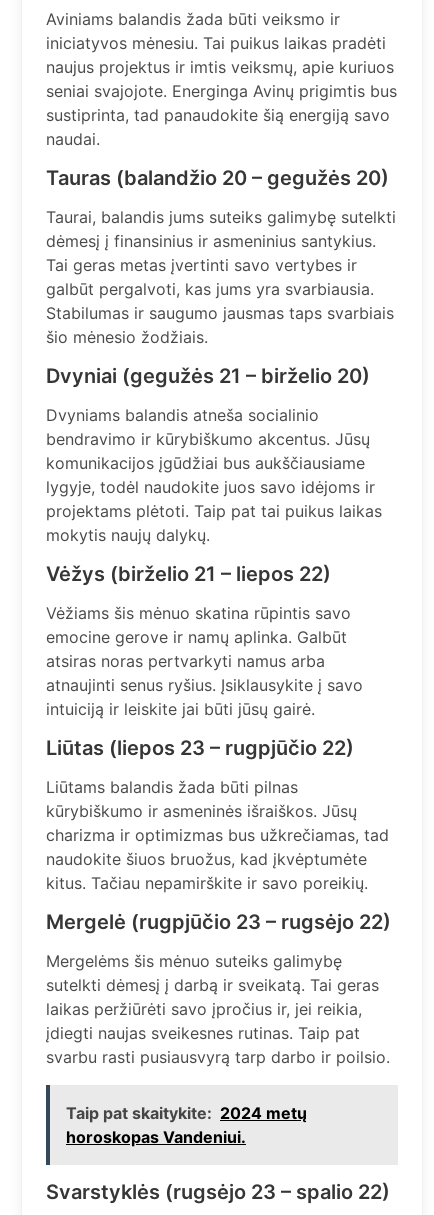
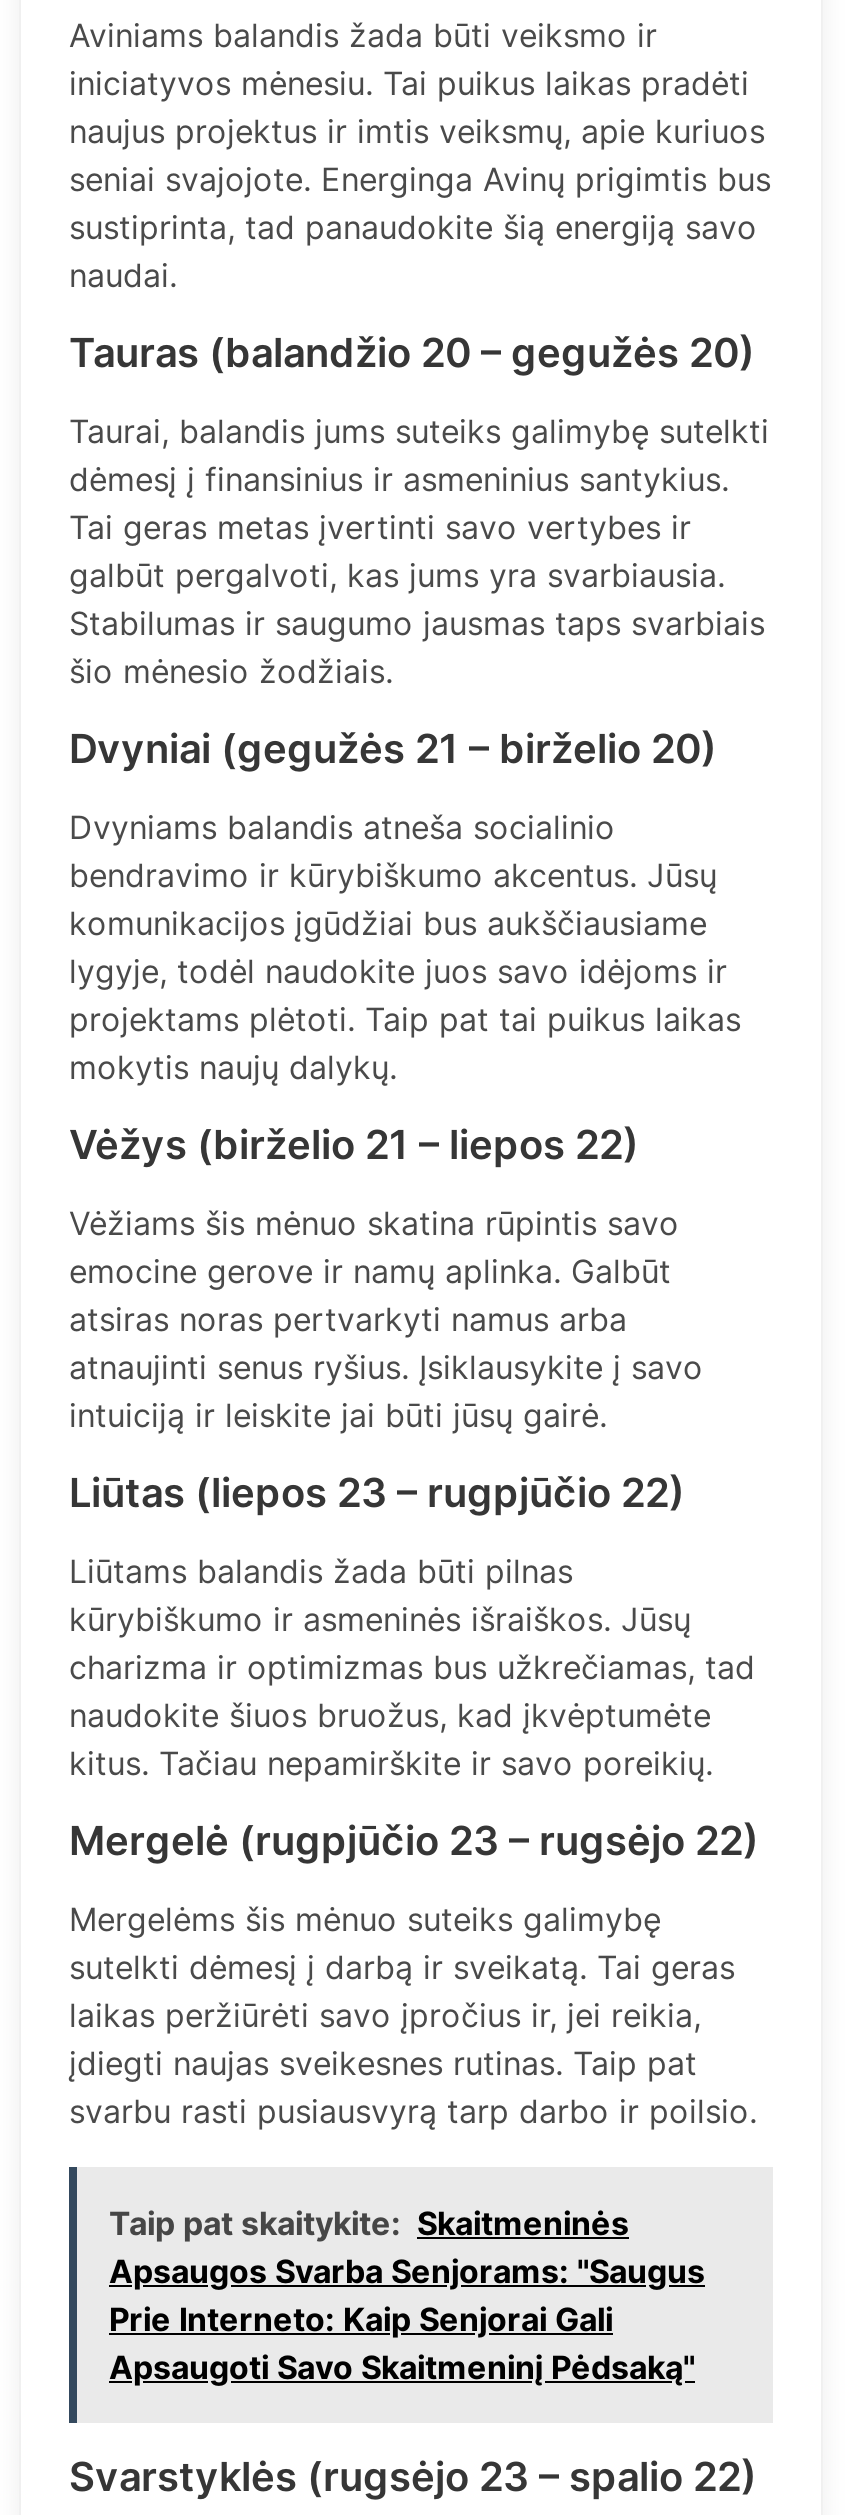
- Taip pat skaitykite: 2024 metų
- horoskopas Vandeniui.
+ Taip pat skaitykite: Skaitmeninės
+ Apsaugos Svarba Senjorams: "Saugus
+ Prie Interneto: Kaip Senjorai Gali
+ Apsaugoti Savo Skaitmeninį Pėdsaką"
